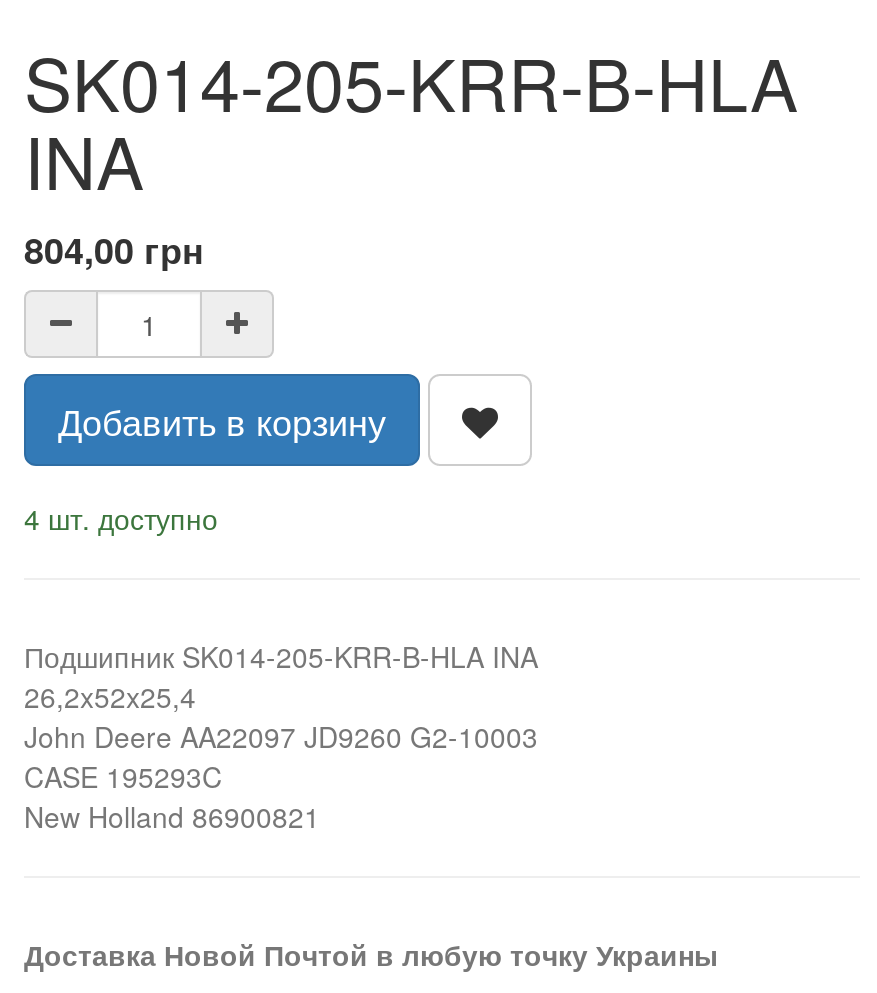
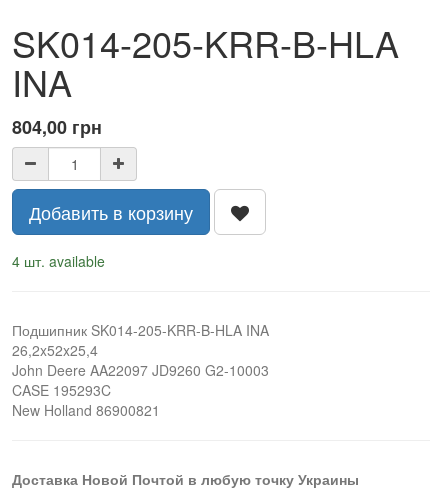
- 4 шт. доступно
+ 4 шт. available
